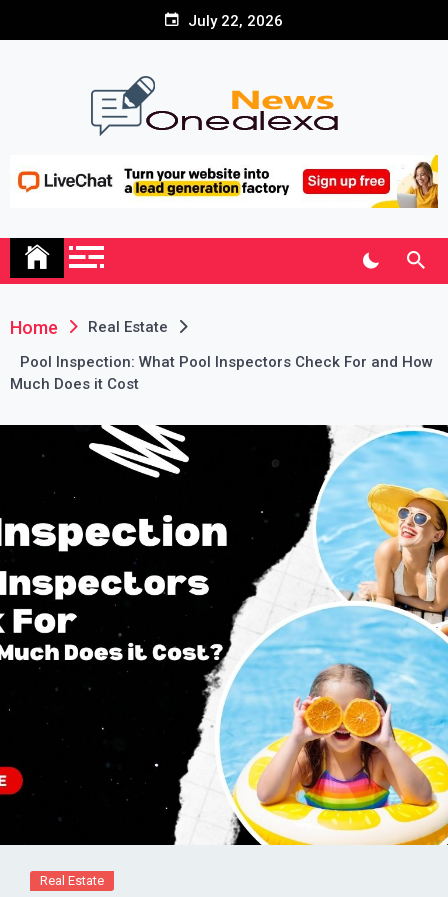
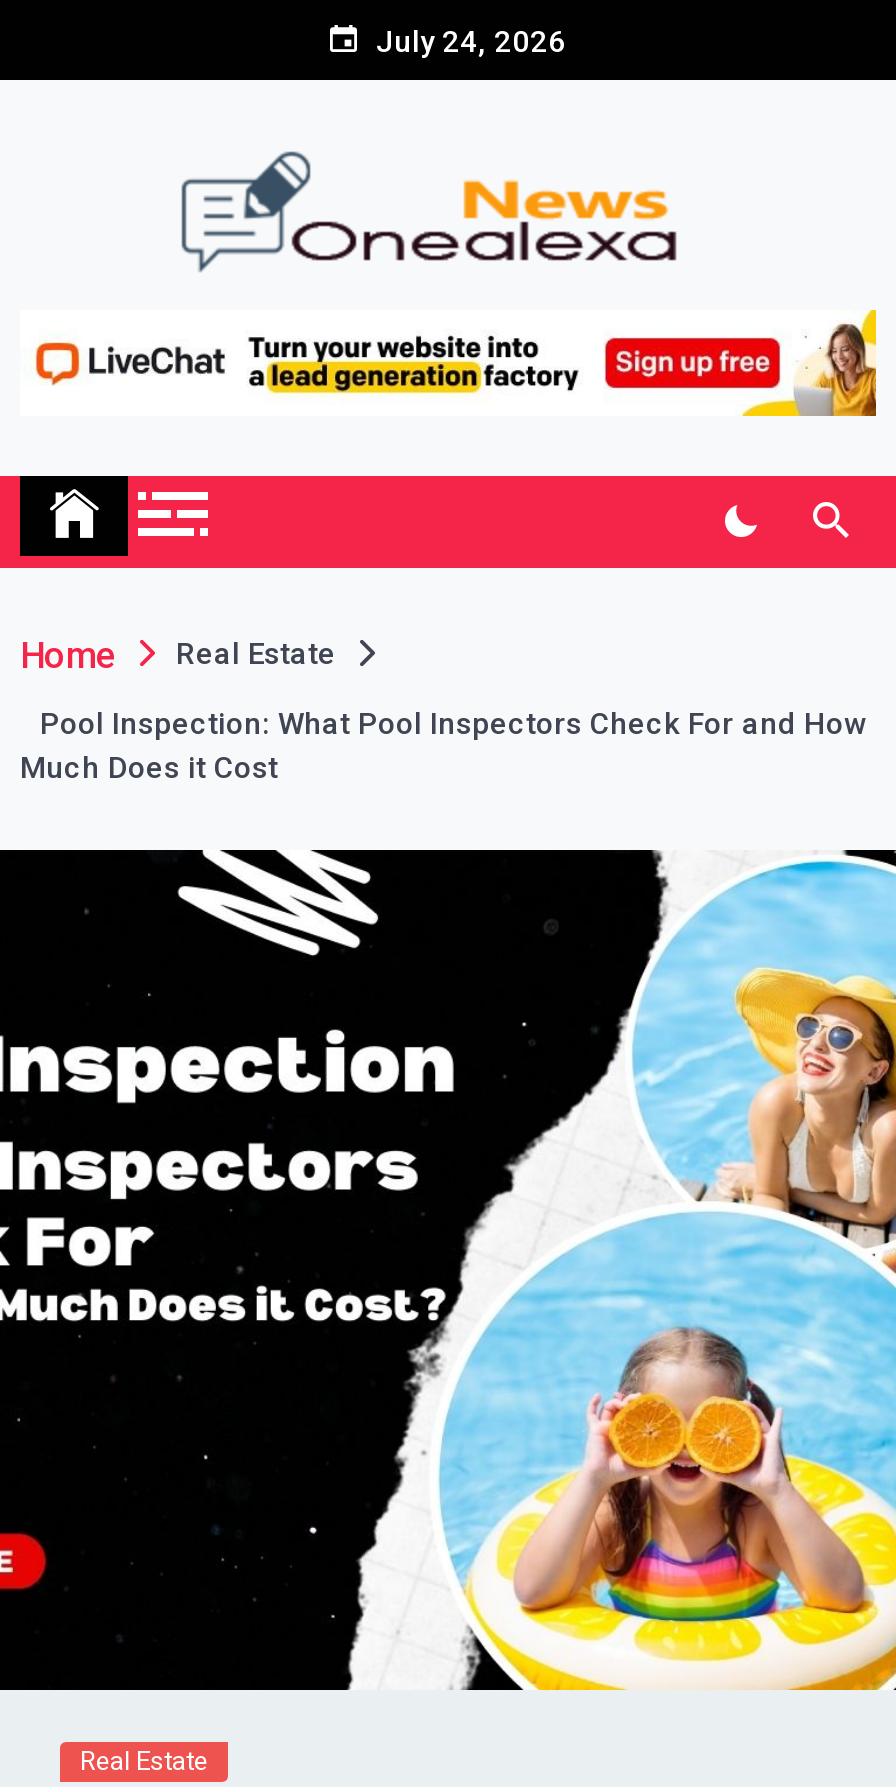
- July 22, 2026
+ July 24, 2026
